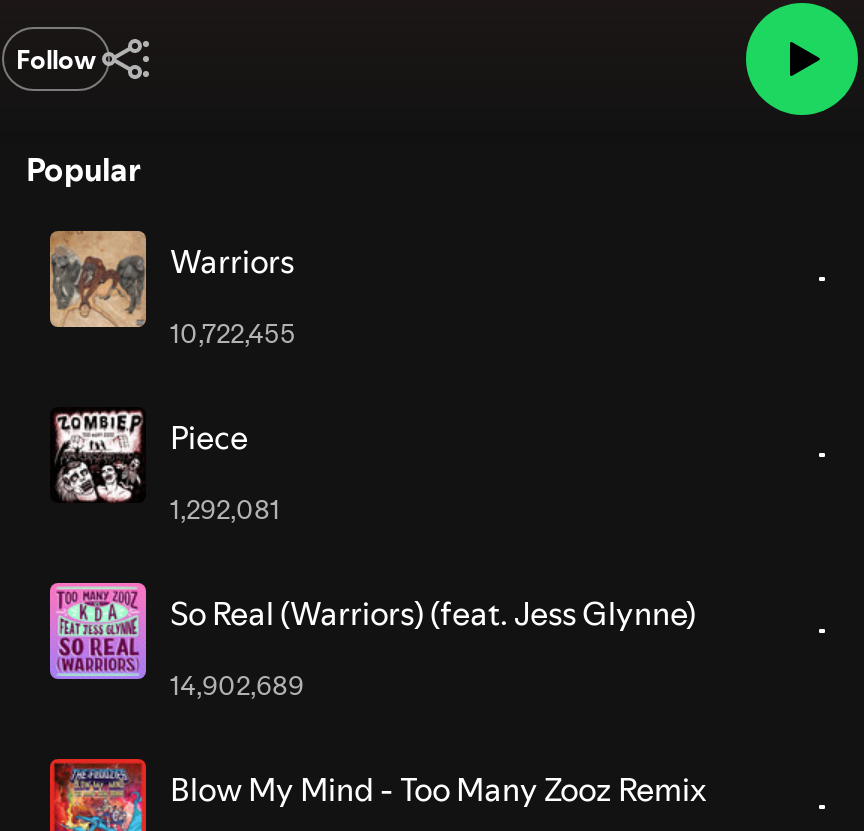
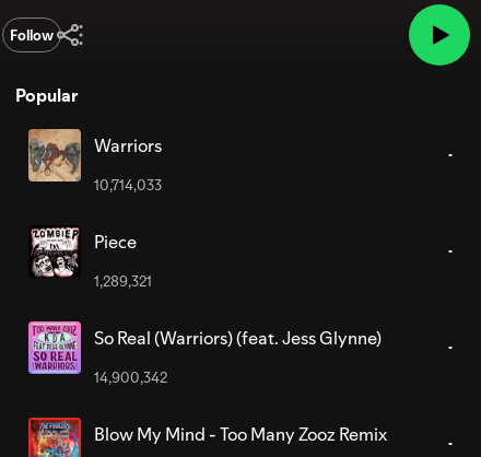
- 10,722,455
+ 10,714,033

- 1,292,081
+ 1,289,321

- 14,902,689
+ 14,900,342
